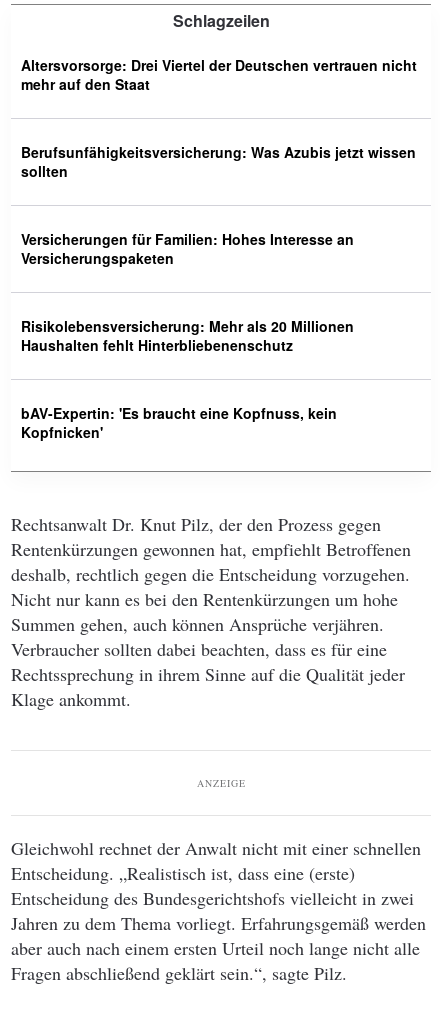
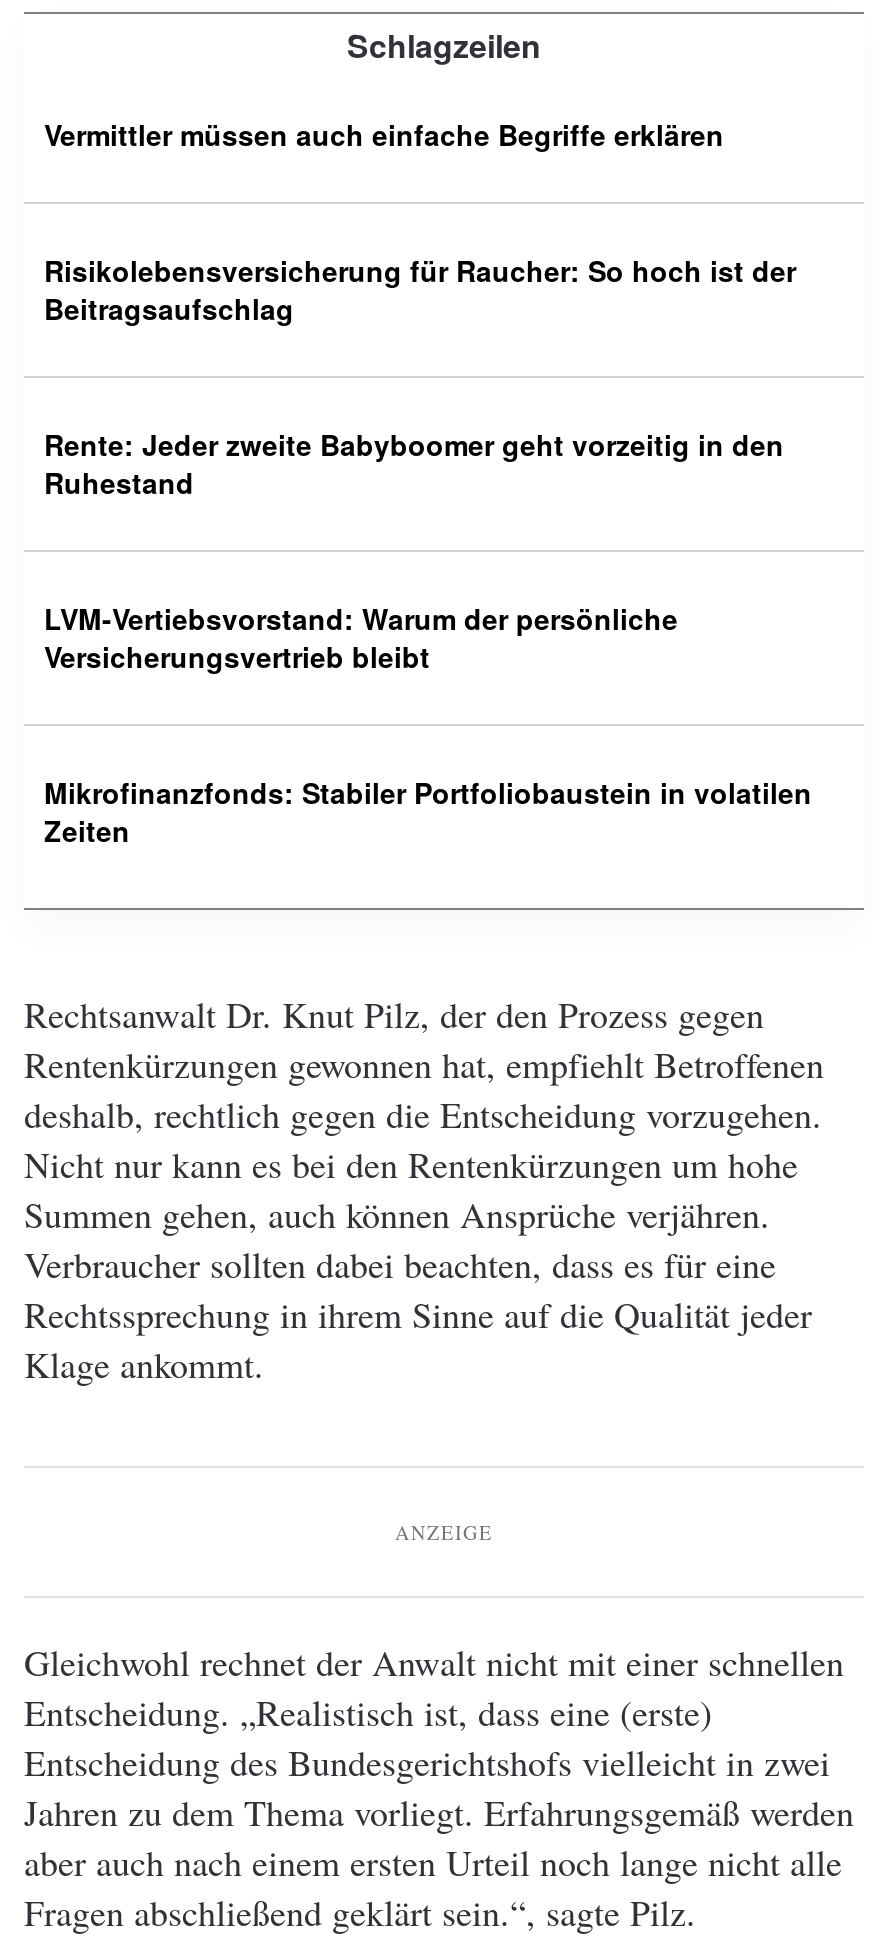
- Altersvorsorge: Drei Viertel der Deutschen vertrauen nicht
- mehr auf den Staat
+ Vermittler müssen auch einfache Begriffe erklären

- Berufsunfähigkeitsversicherung: Was Azubis jetzt wissen
- sollten
+ Risikolebensversicherung für Raucher: So hoch ist der
+ Beitragsaufschlag

- Versicherungen für Familien: Hohes Interesse an
- Versicherungspaketen
+ Rente: Jeder zweite Babyboomer geht vorzeitig in den
+ Ruhestand

- Risikolebensversicherung: Mehr als 20 Millionen
- Haushalten fehlt Hinterbliebenenschutz
+ LVM-Vertiebsvorstand: Warum der persönliche
+ Versicherungsvertrieb bleibt

- bAV-Expertin: 'Es braucht eine Kopfnuss, kein
- Kopfnicken'
+ Mikrofinanzfonds: Stabiler Portfoliobaustein in volatilen
+ Zeiten
